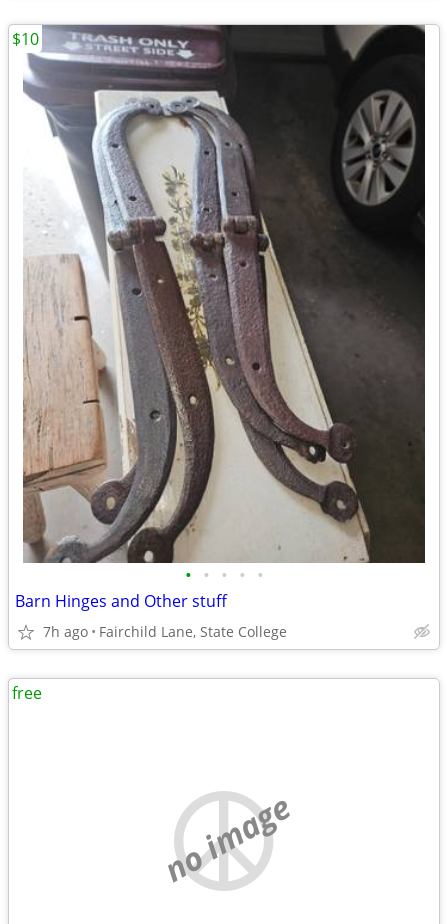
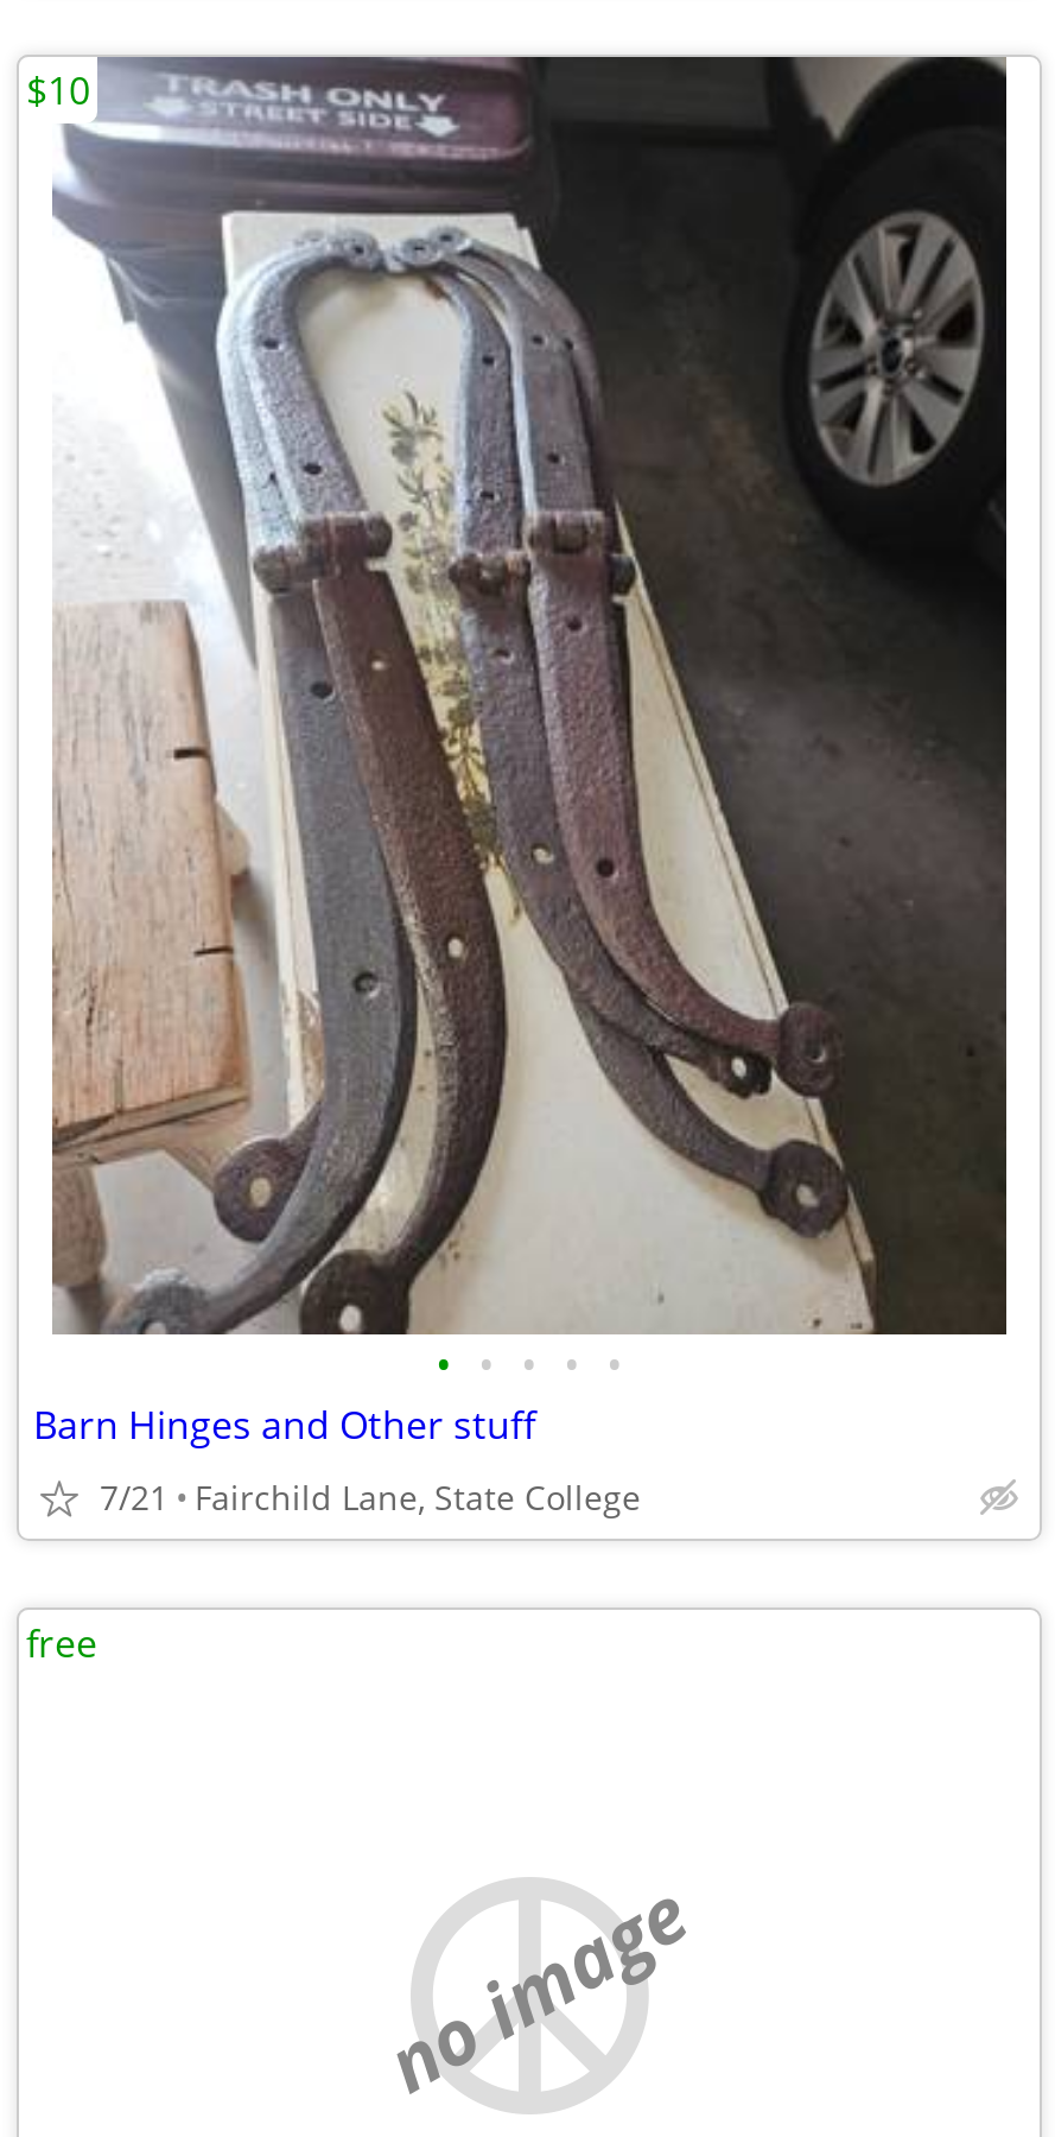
- 7h ago Fairchild Lane, State College
+ 7/21 Fairchild Lane, State College
